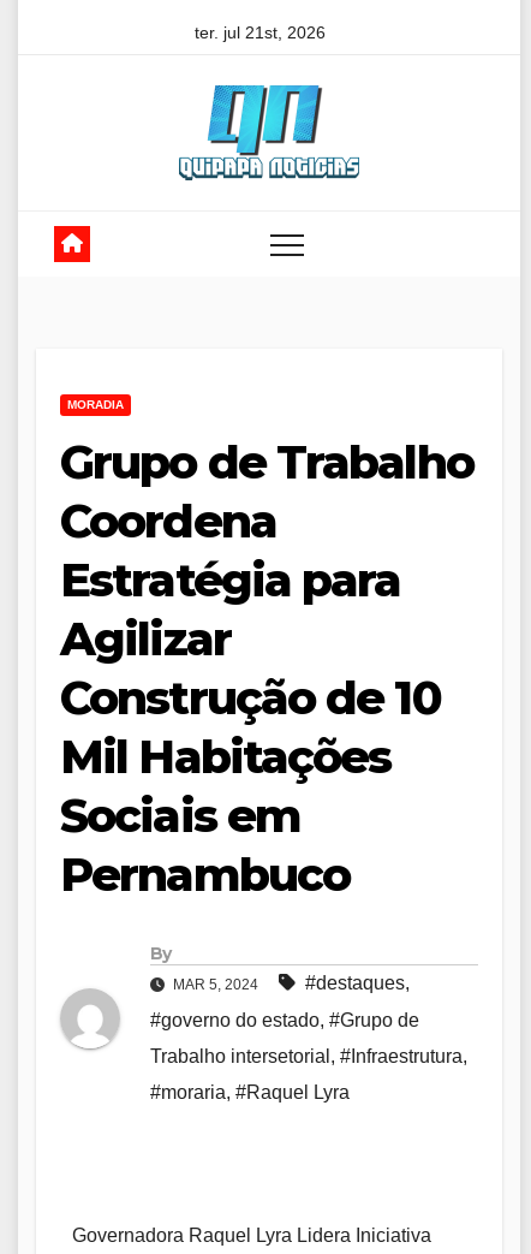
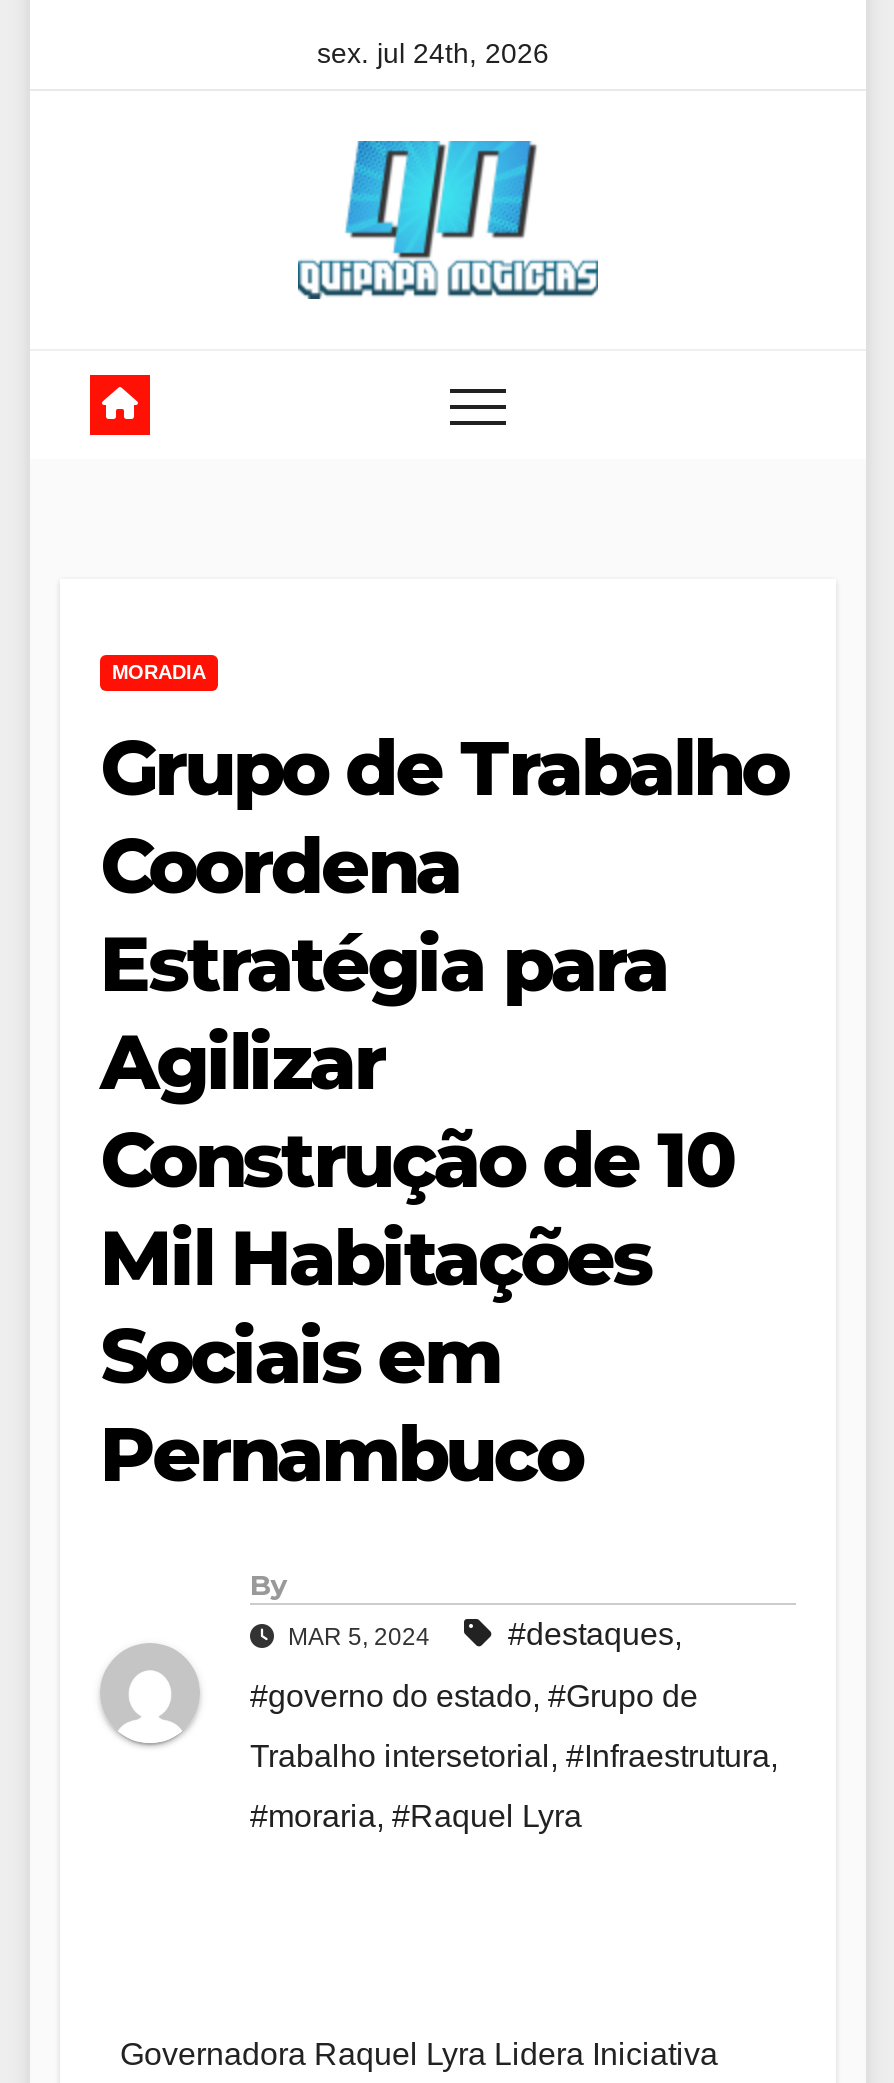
- ter. jul 21st, 2026
+ sex. jul 24th, 2026
